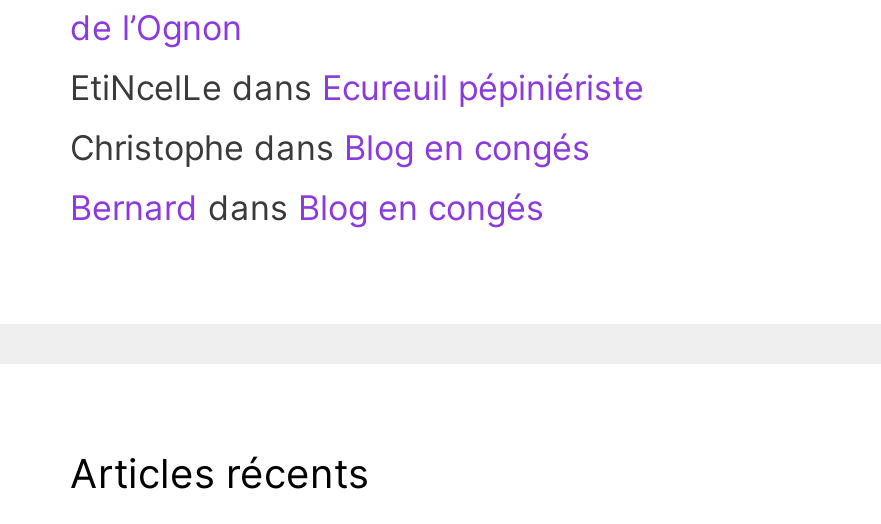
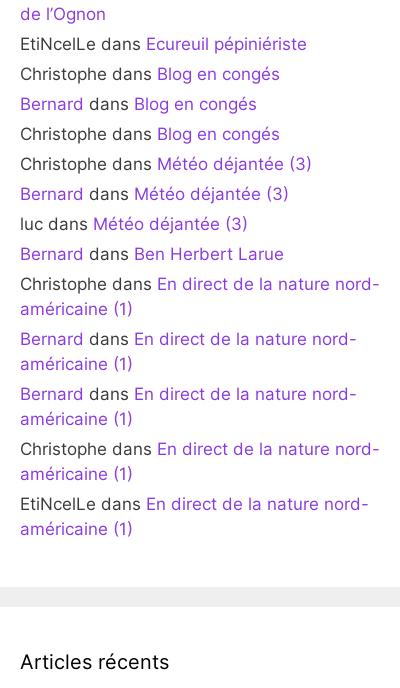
+ Christophe dans Blog en congés
+ Christophe dans Météo déjantée (3)
+ Bernard dans Météo déjantée (3)
+ luc dans Météo déjantée (3)
+ Bernard dans Ben Herbert Larue
+ Christophe dans En direct de la nature nord-
+ américaine (1)
+ Bernard dans En direct de la nature nord-
+ américaine (1)
+ Bernard dans En direct de la nature nord-
+ américaine (1)
+ Christophe dans En direct de la nature nord-
+ américaine (1)
+ EtiNcelLe dans En direct de la nature nord-
+ américaine (1)
